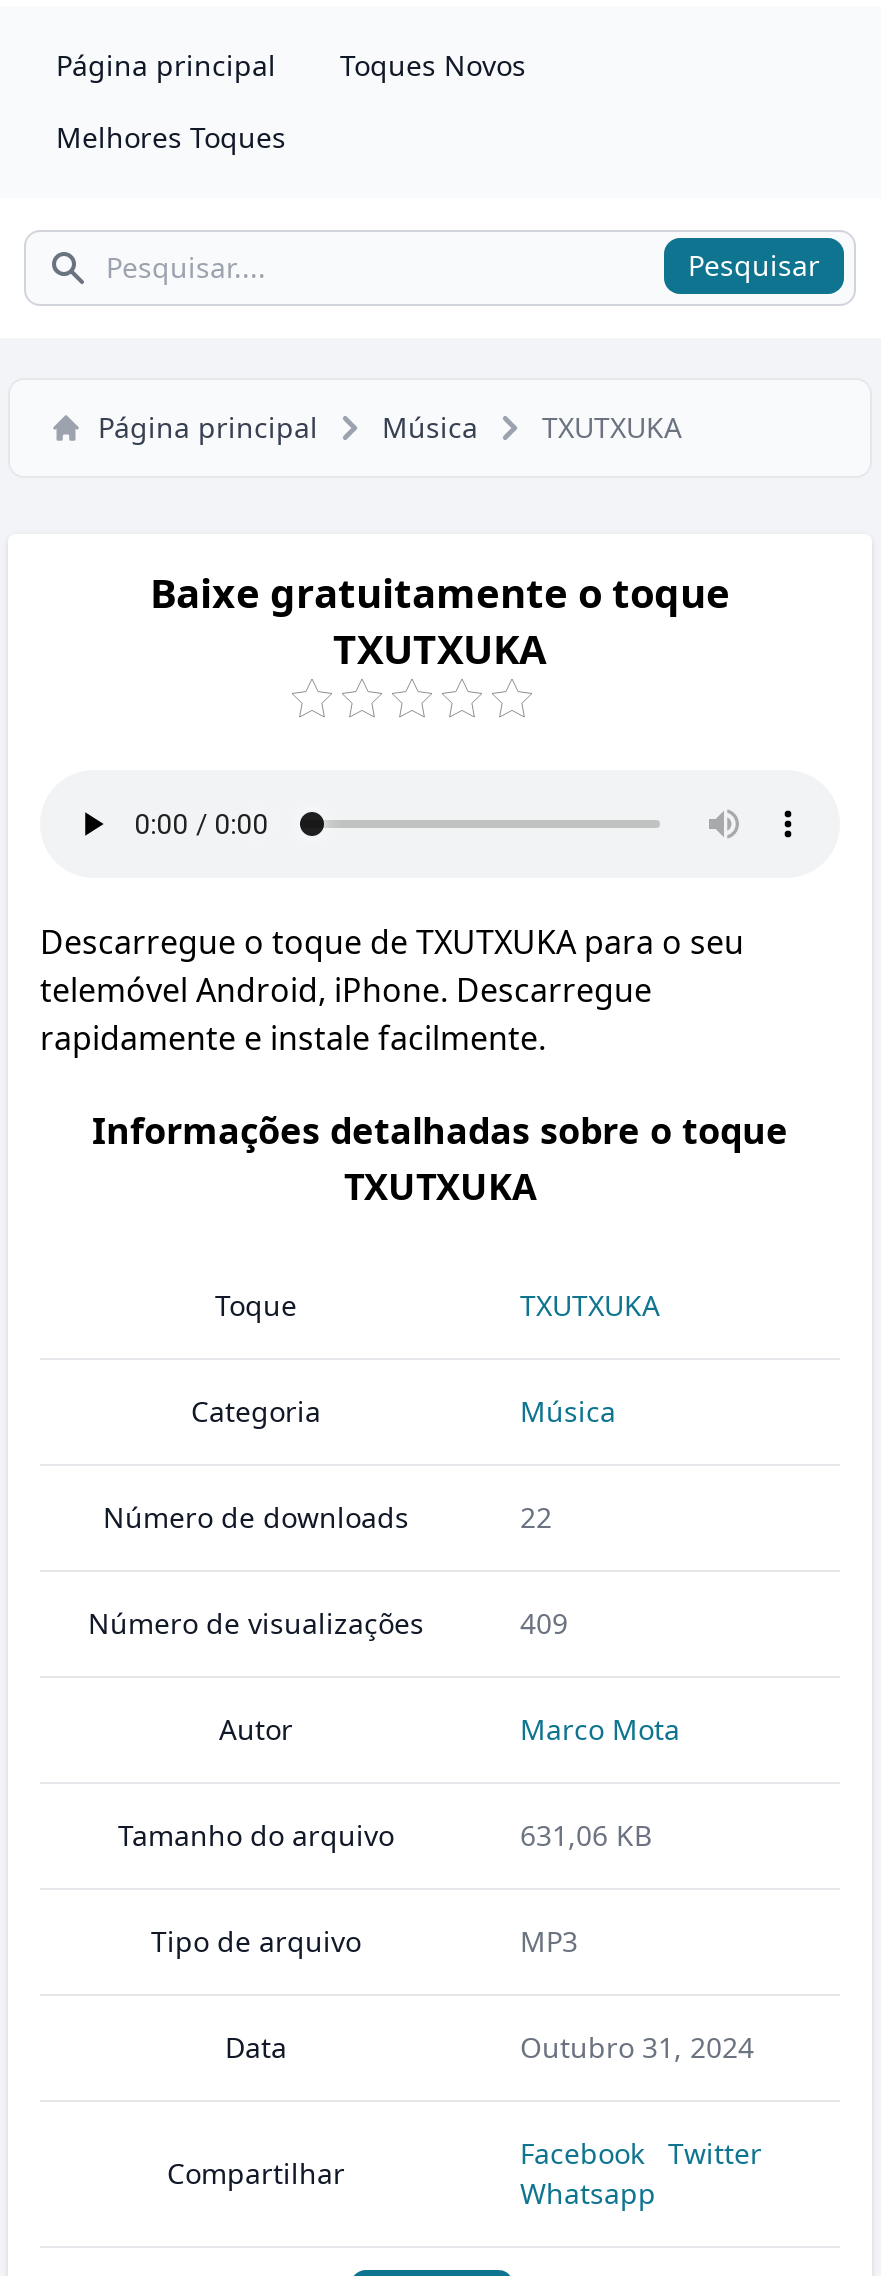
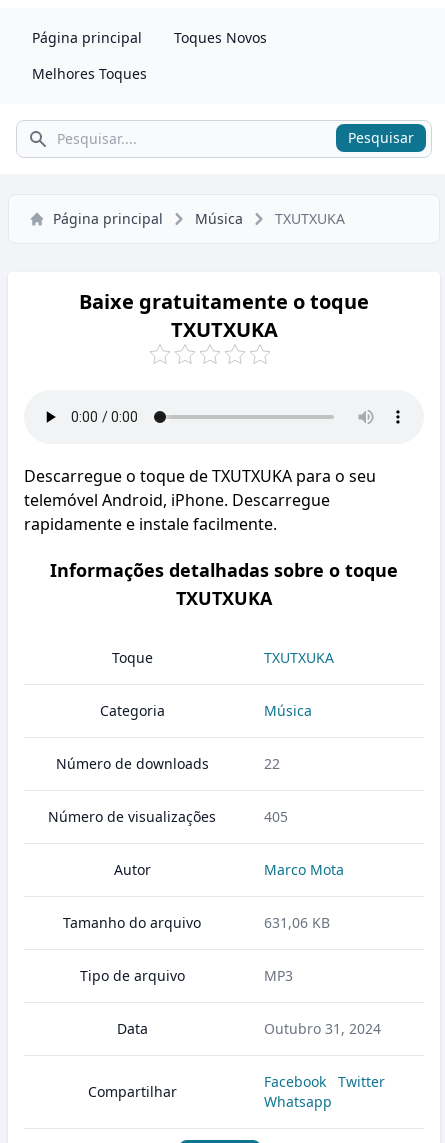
- 409
+ 405
